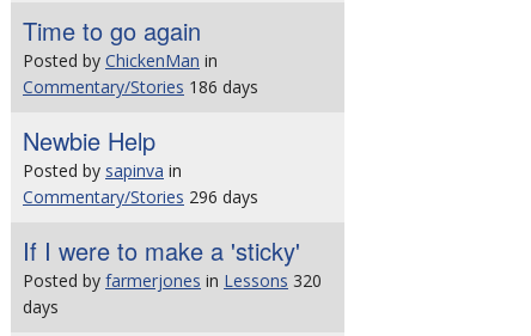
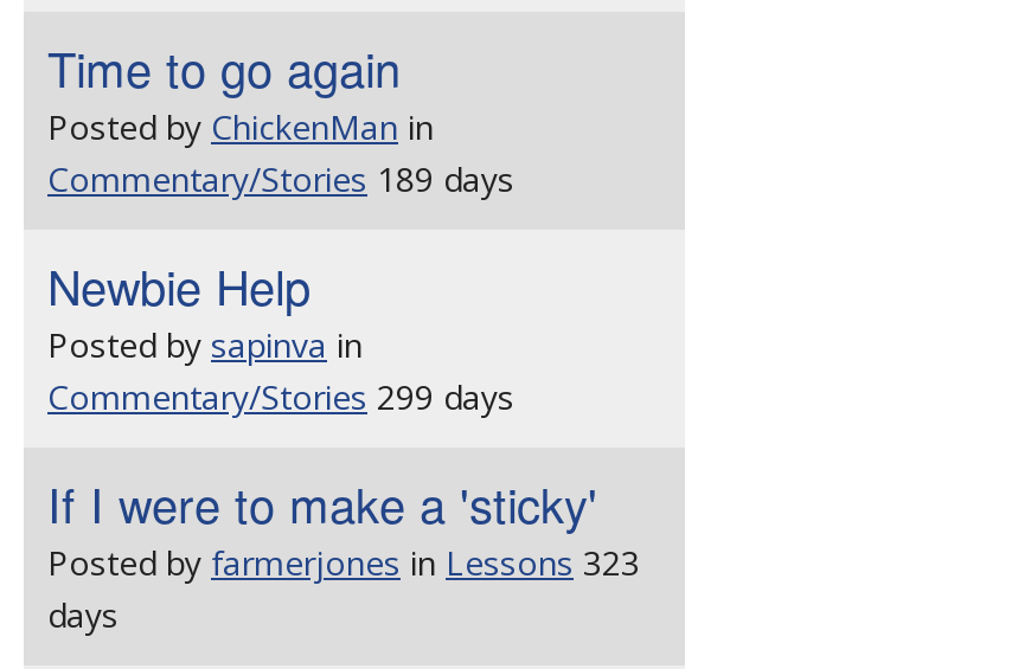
- Commentary/Stories 186 days
+ Commentary/Stories 189 days

- Commentary/Stories 296 days
+ Commentary/Stories 299 days

- Posted by farmerjones in Lessons 320
+ Posted by farmerjones in Lessons 323
